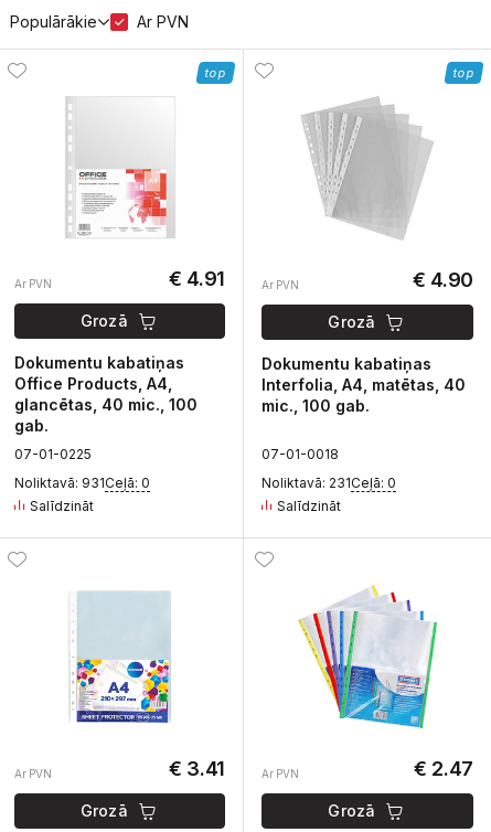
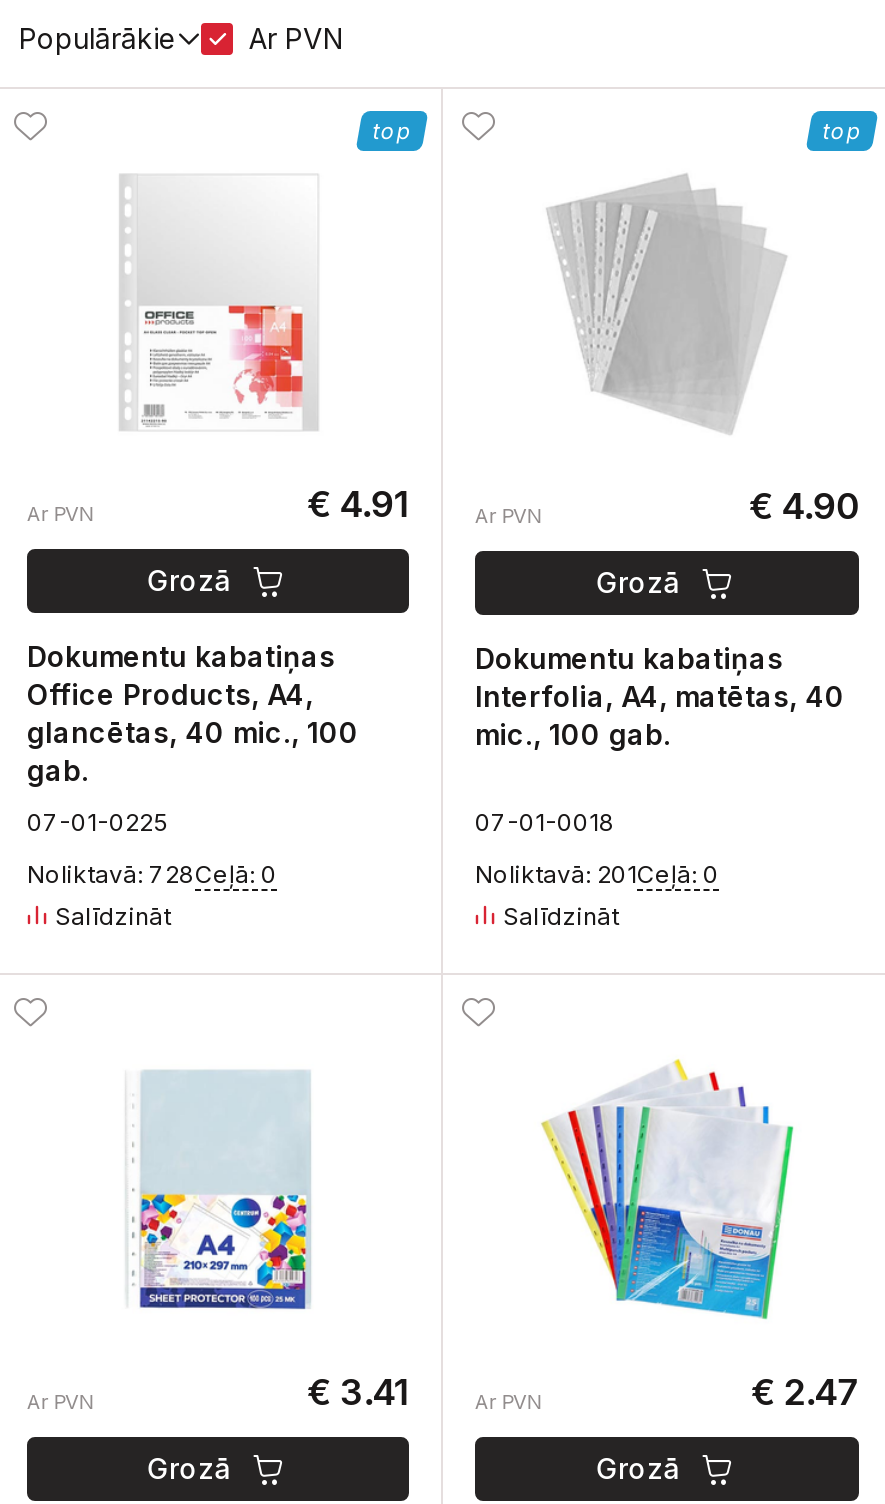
- Noliktavā: 931Ceļā: 0
+ Noliktavā: 728Ceļā: 0

- Noliktavā: 231Ceļā: 0
+ Noliktavā: 201Ceļā: 0
